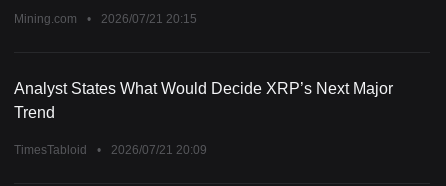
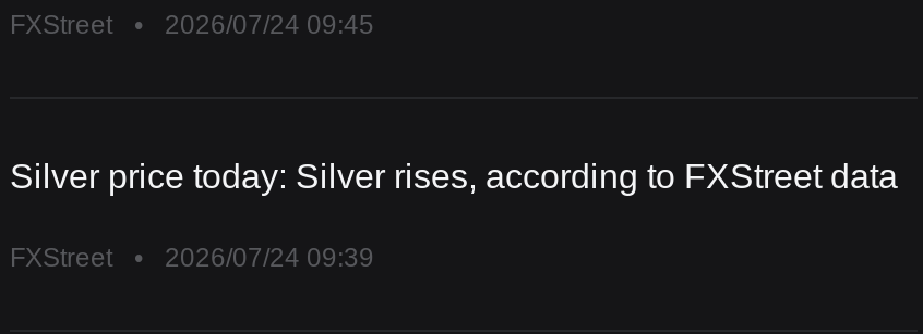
- Mining.com
+ FXStreet

- 2026/07/21 20:15
+ 2026/07/24 09:45

- Analyst States What Would Decide XRP’s Next Major
- Trend
+ Silver price today: Silver rises, according to FXStreet data

- TimesTabloid
+ FXStreet

- 2026/07/21 20:09
+ 2026/07/24 09:39
